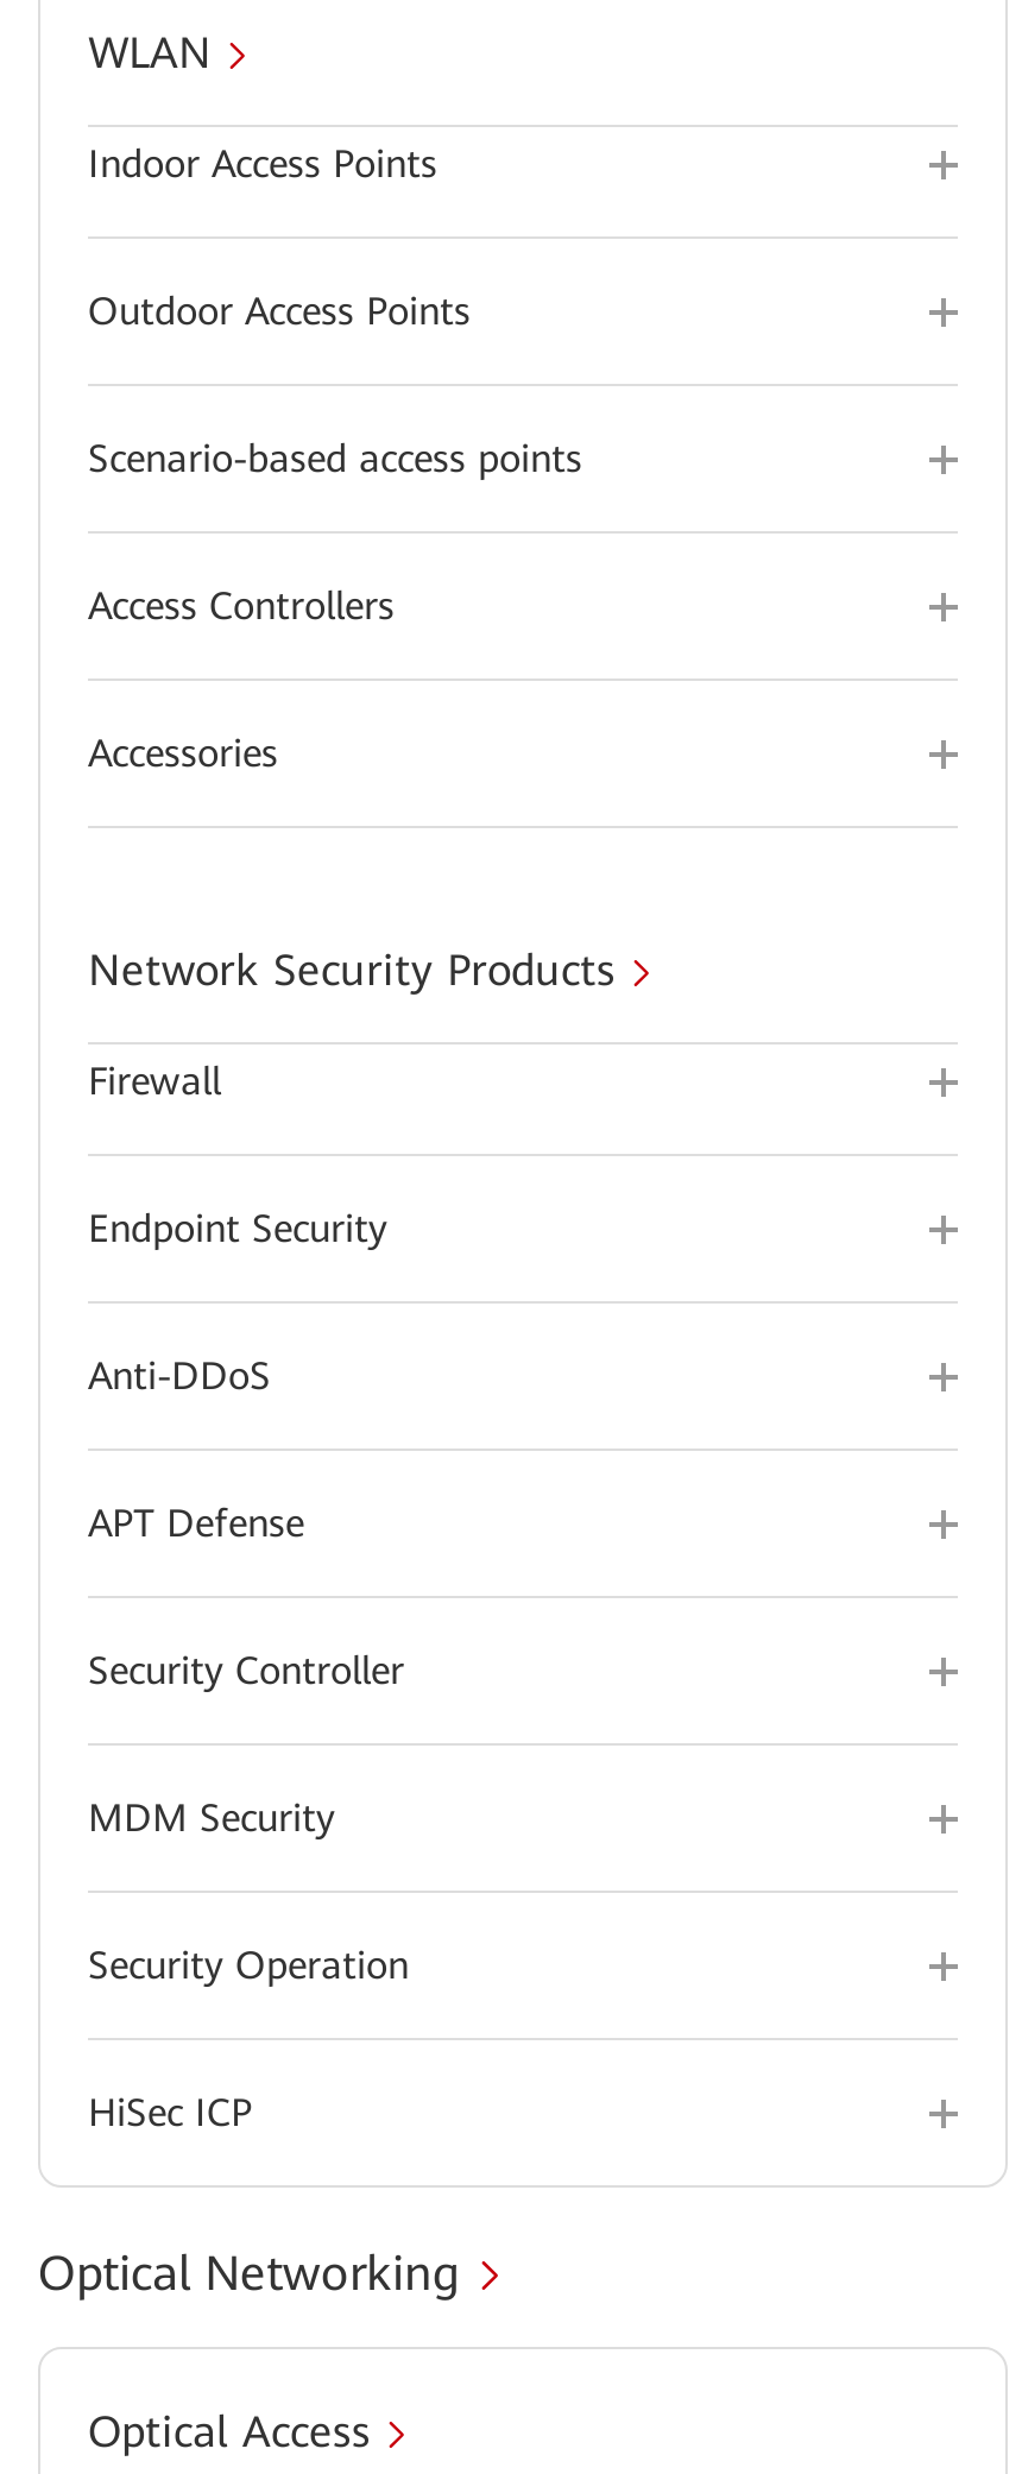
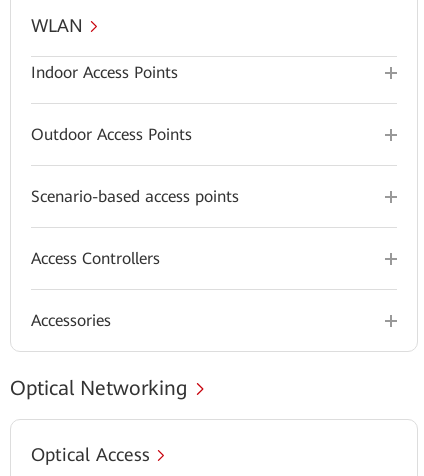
- Network Security Products
- Firewall
- Endpoint Security
- Anti-DDoS
- APT Defense
- Security Controller
- MDM Security
- Security Operation
- HiSec ICP
